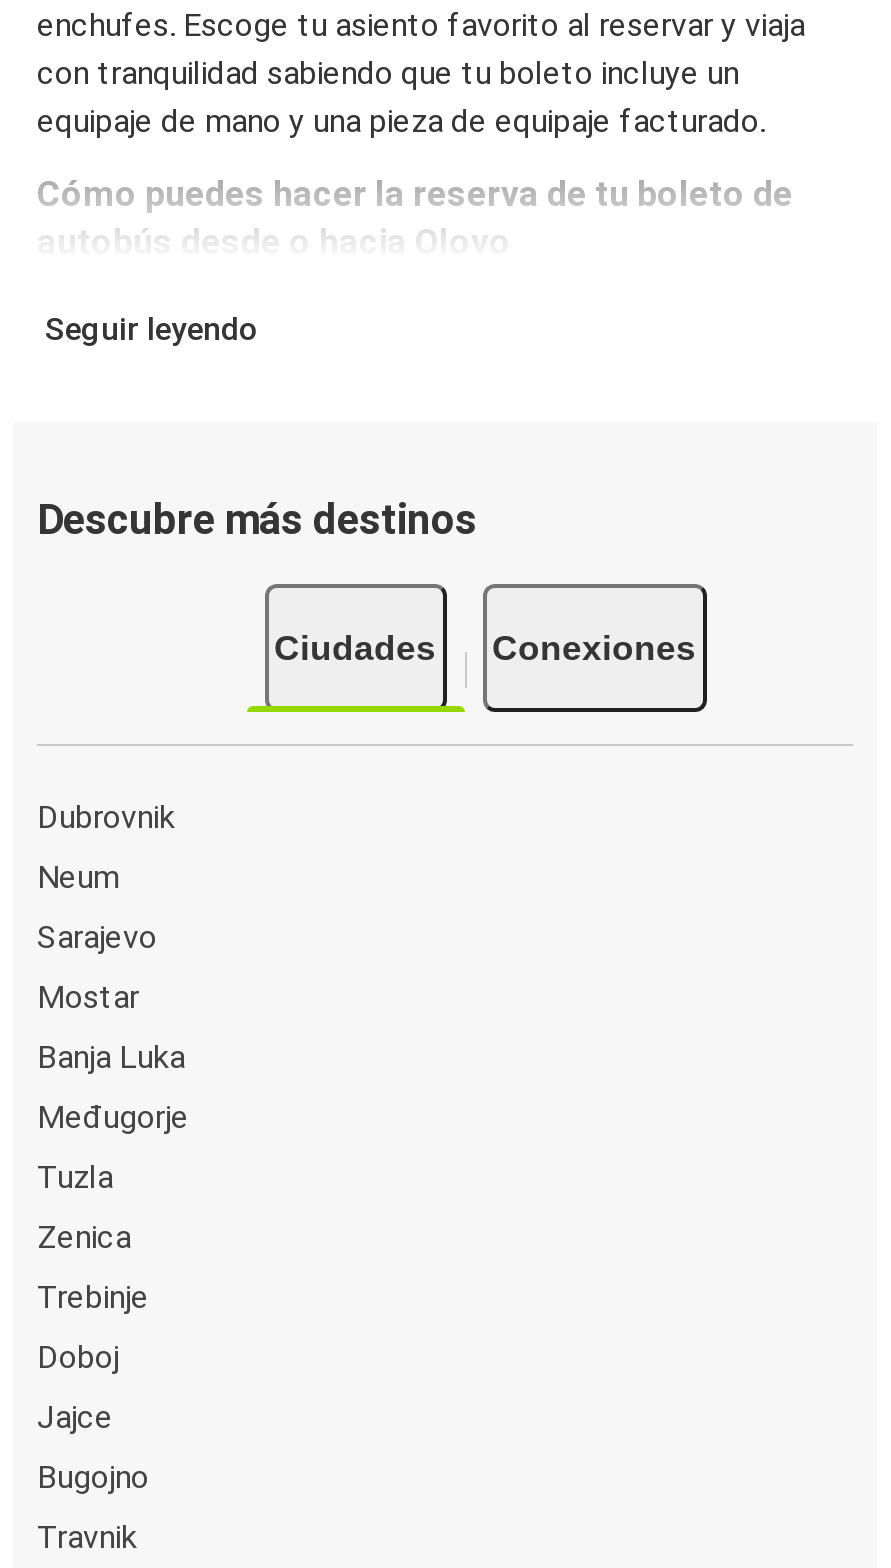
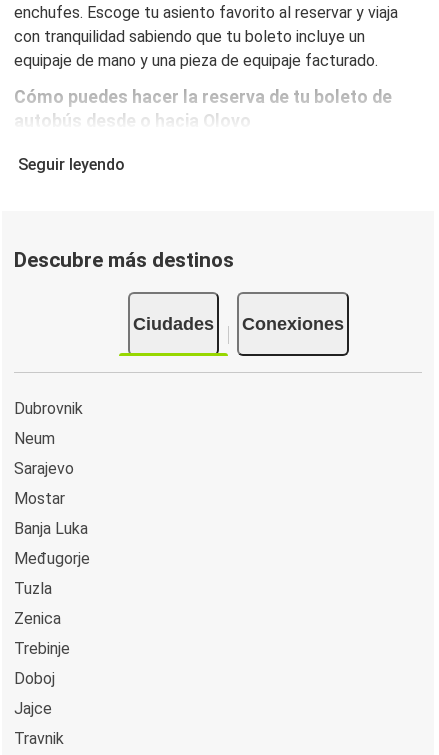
- Bugojno
